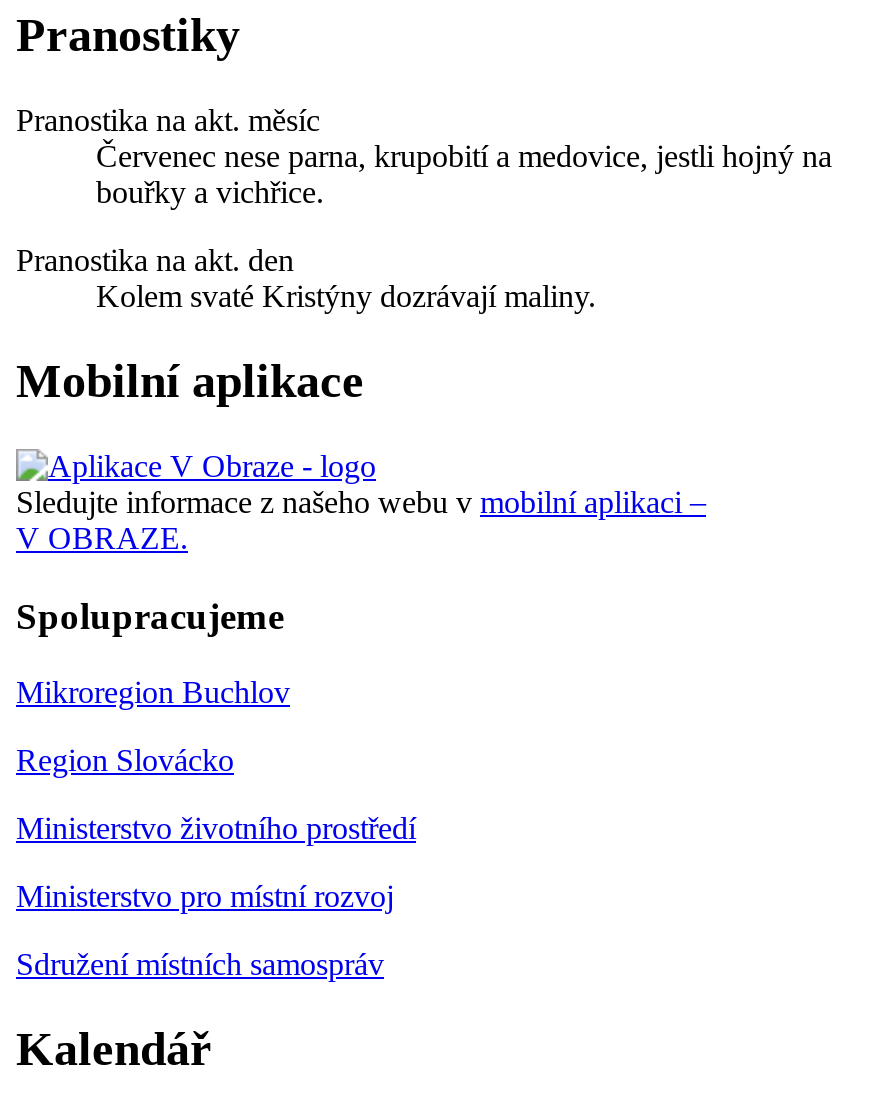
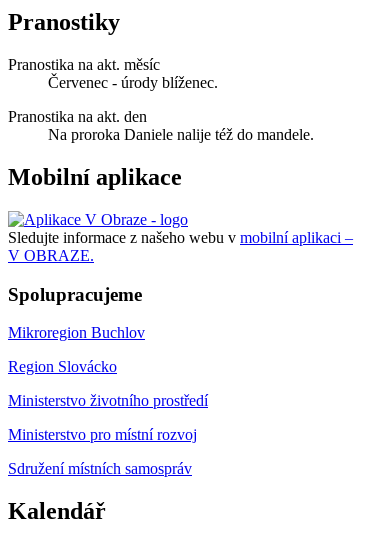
- Červenec nese parna, krupobití a medovice, jestli hojný na
- bouřky a vichřice.
+ Červenec - úrody blíženec.

- Kolem svaté Kristýny dozrávají maliny.
+ Na proroka Daniele nalije též do mandele.
